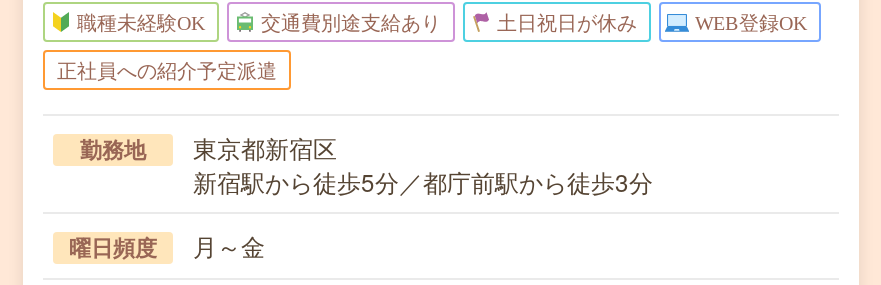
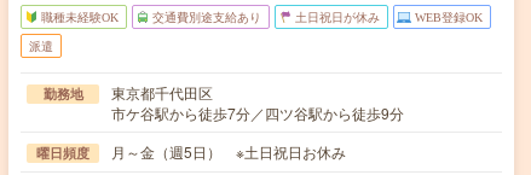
- 正社員への紹介予定派遣
+ 派遣

- 東京都新宿区
- 新宿駅から徒歩5分／都庁前駅から徒歩3分
+ 東京都千代田区
+ 市ケ谷駅から徒歩7分／四ツ谷駅から徒歩9分

- 月～金
+ 月～金（週5日） ※土日祝日お休み
